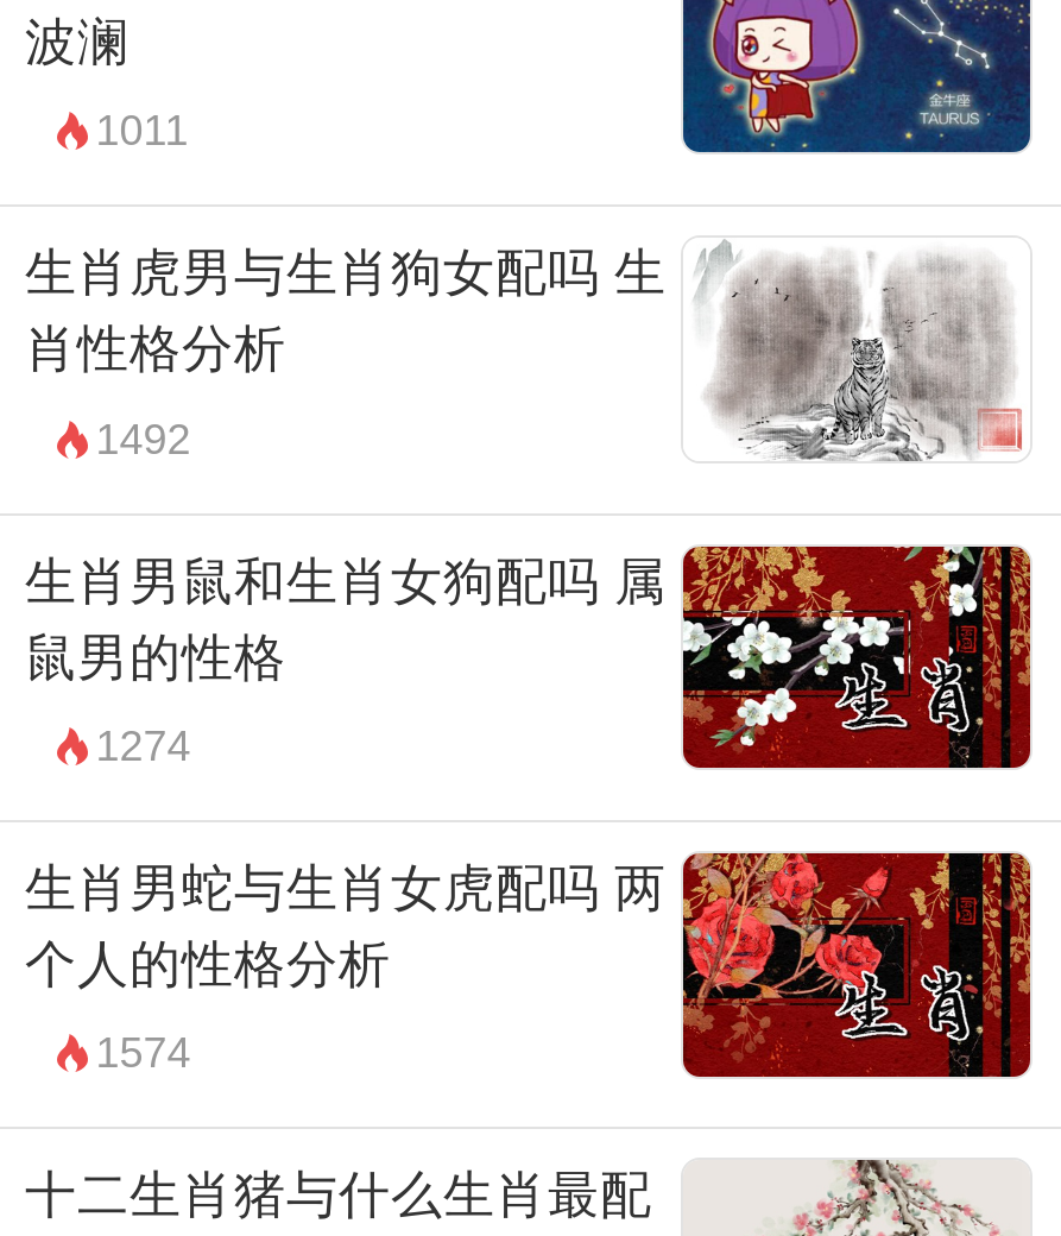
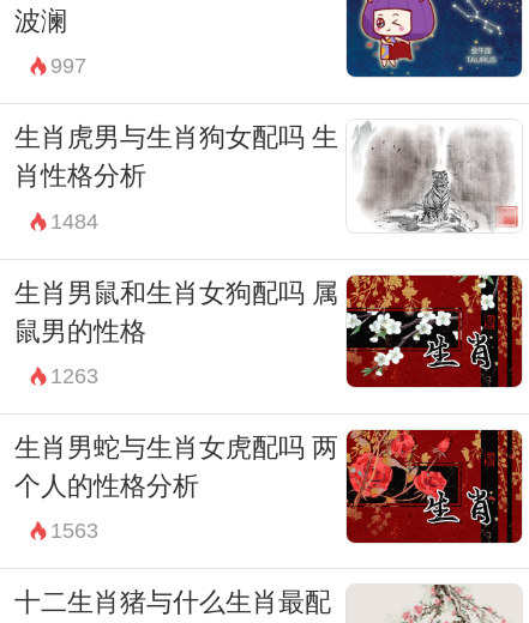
- 1011
+ 997

- 1492
+ 1484

- 1274
+ 1263

- 1574
+ 1563
